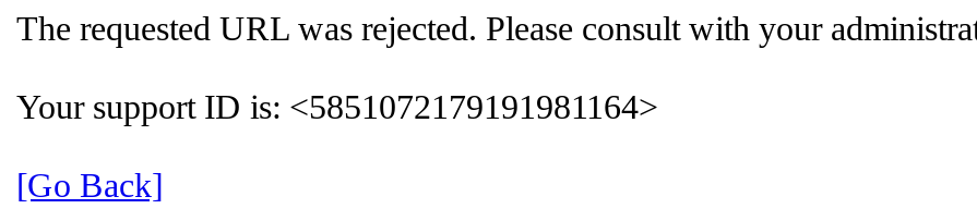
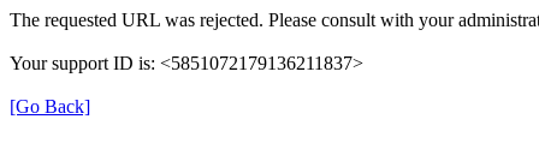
- Your support ID is: <5851072179191981164>
+ Your support ID is: <5851072179136211837>
